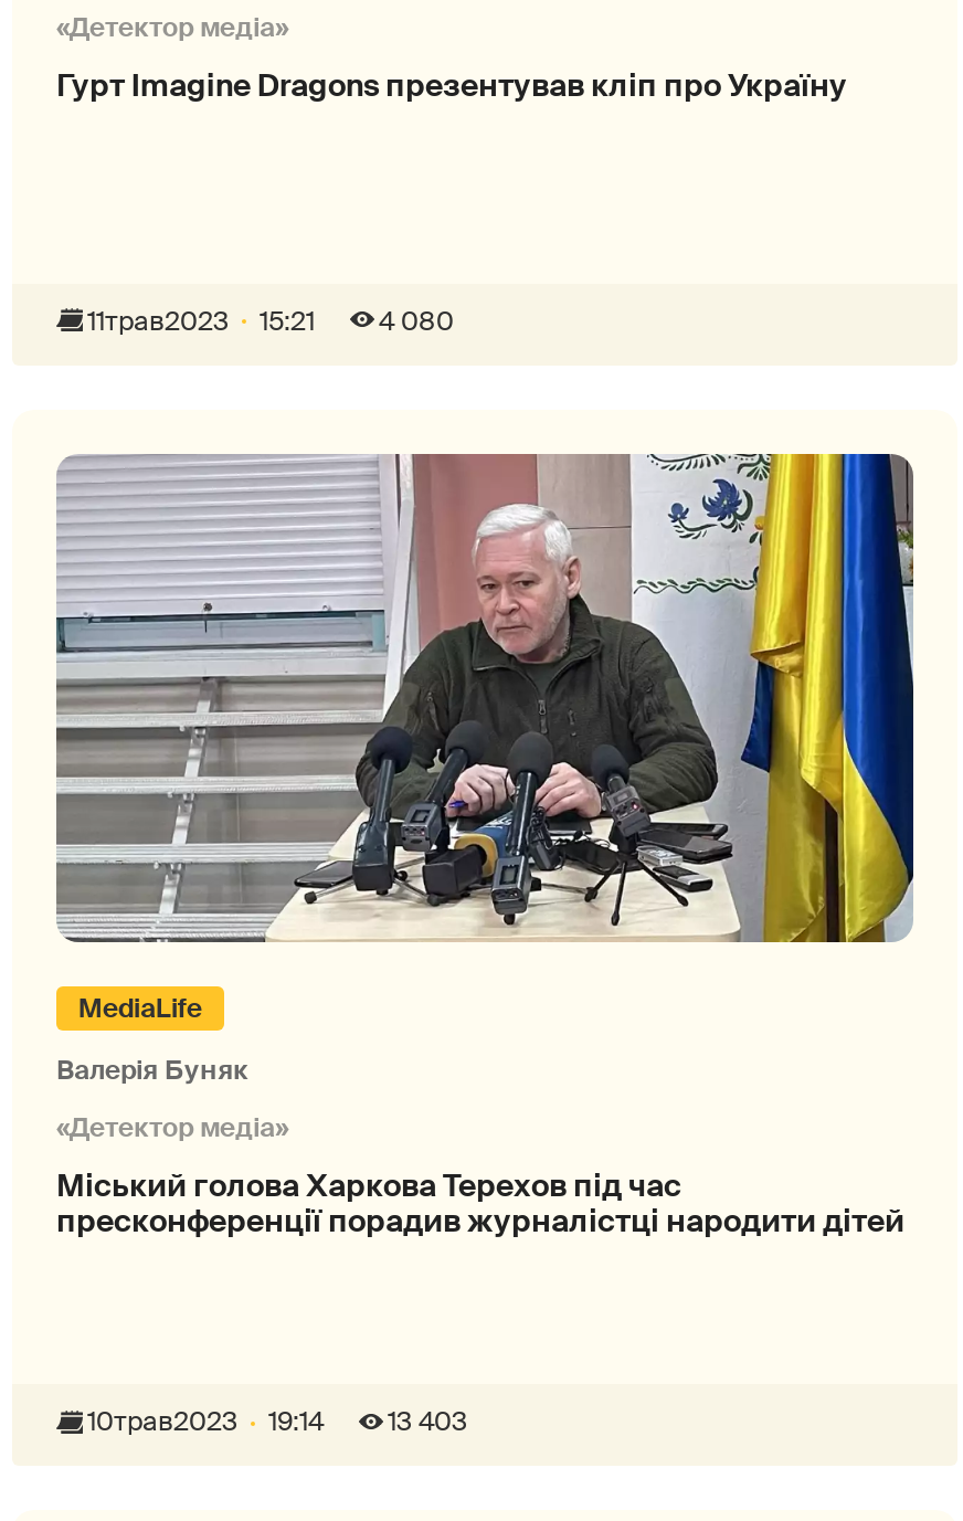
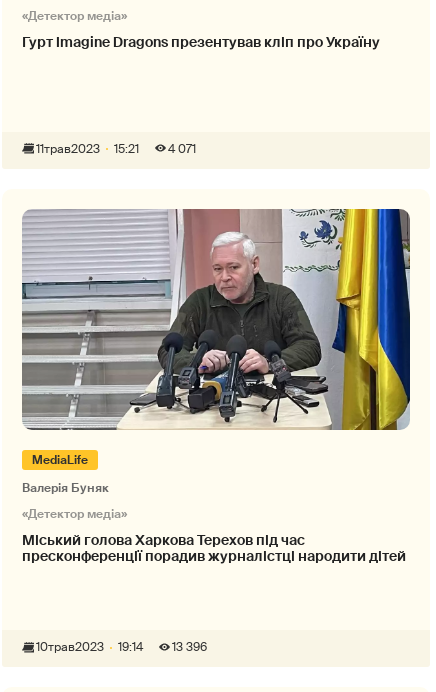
- 4 080
+ 4 071

- 10трав2023 19:14 13 403
+ 10трав2023 19:14 13 396
